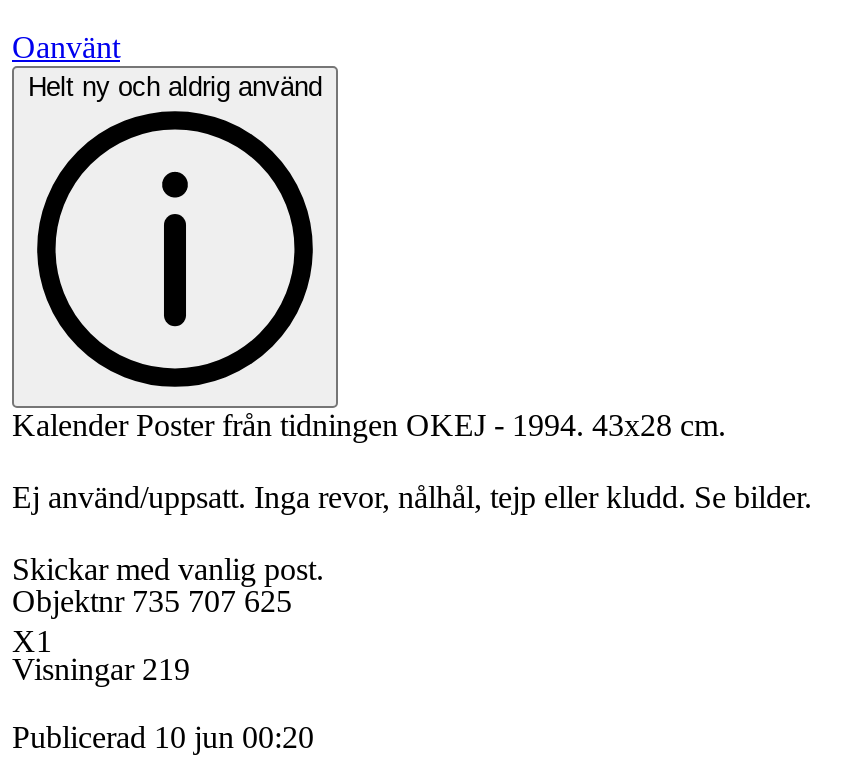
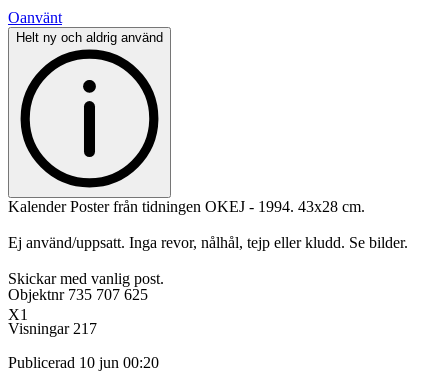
- Visningar 219
+ Visningar 217
